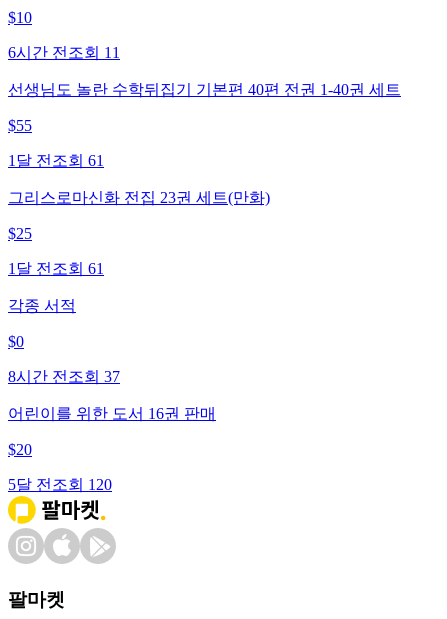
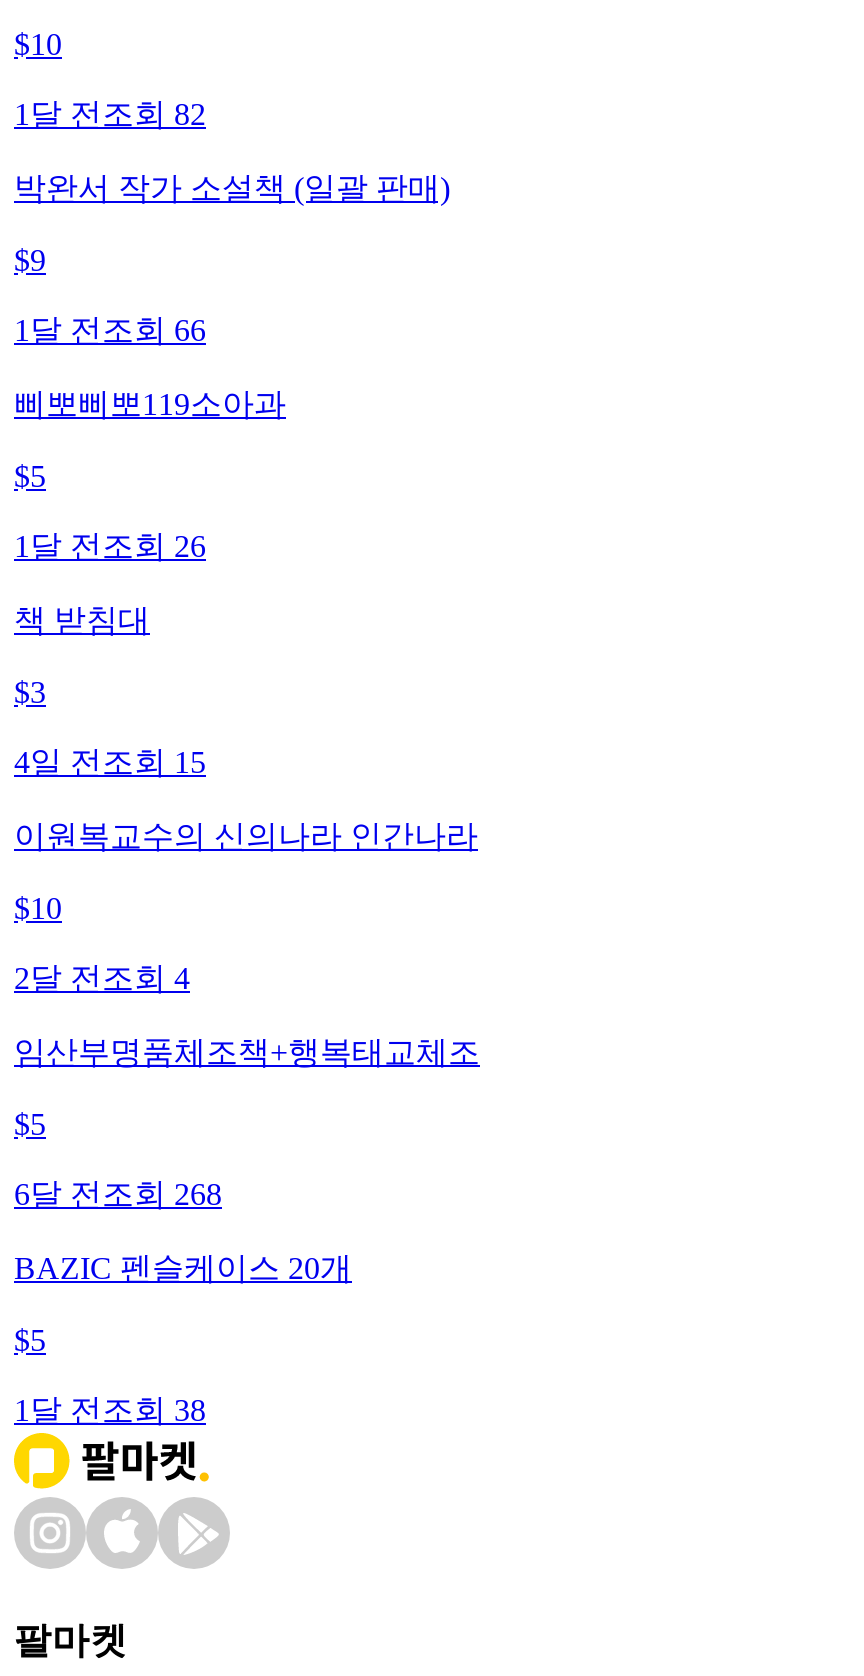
- 6시간 전 조회 11
- 선생님도 놀란 수학뒤집기 기본편 40편 전권 1-40권 세트
- $55
- 1달 전 조회 61
- 그리스로마신화 전집 23권 세트(만화)
- $25
- 1달 전 조회 61
- 각종 서적
- $0
- 8시간 전 조회 37
- 어린이를 위한 도서 16권 판매
- $20
- 5달 전 조회 120
+ 1달 전 조회 82
+ 박완서 작가 소설책 (일괄 판매)
+ $9
+ 1달 전 조회 66
+ 삐뽀삐뽀119소아과
+ $5
+ 1달 전 조회 26
+ 책 받침대
+ $3
+ 4일 전 조회 15
+ 이원복교수의 신의나라 인간나라
+ $10
+ 2달 전 조회 4
+ 임산부명품체조책+행복태교체조
+ $5
+ 6달 전 조회 268
+ BAZIC 펜슬케이스 20개
+ $5
+ 1달 전 조회 38
